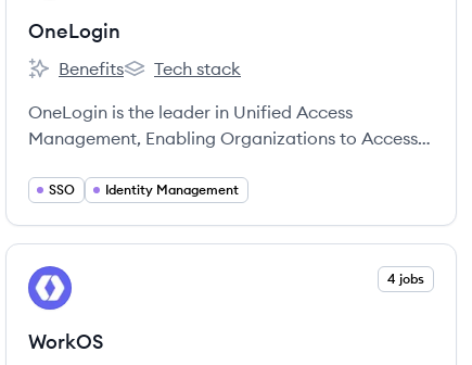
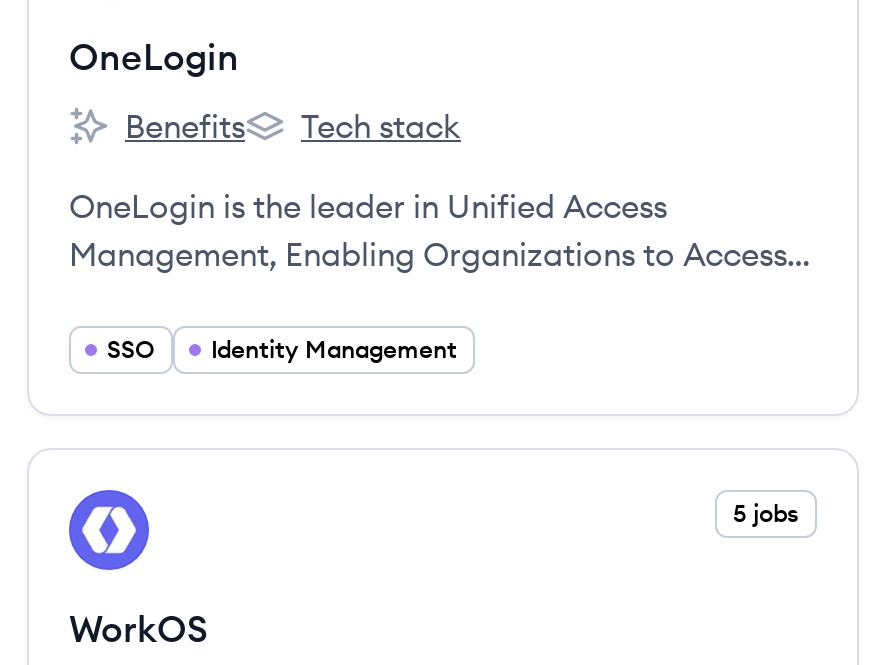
- 4 jobs
+ 5 jobs
